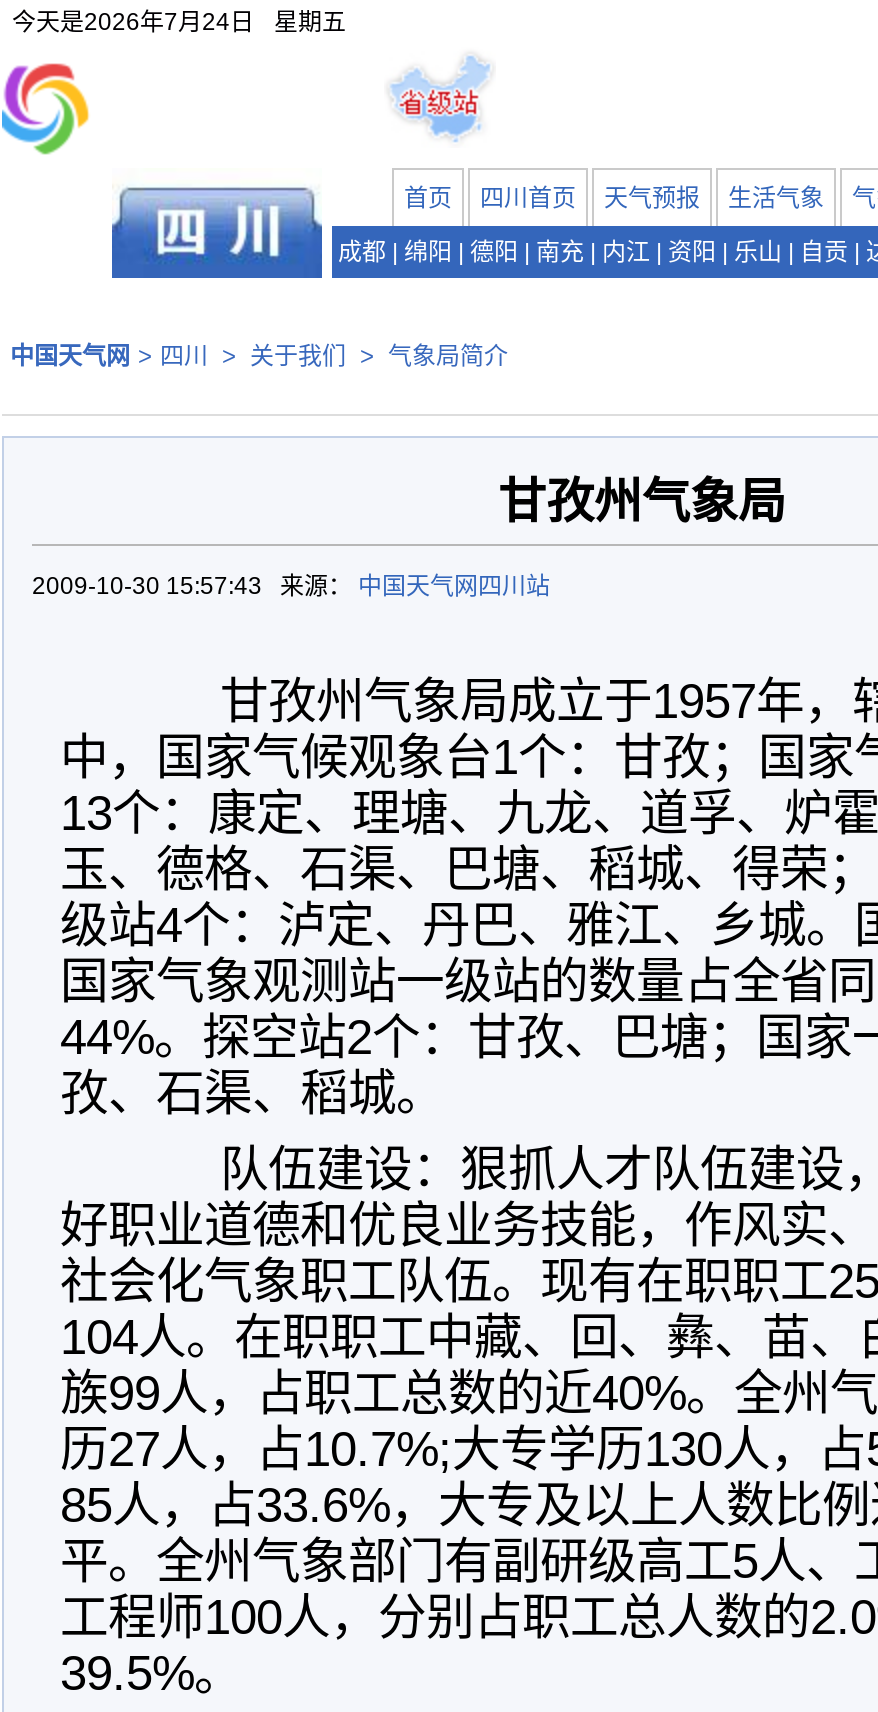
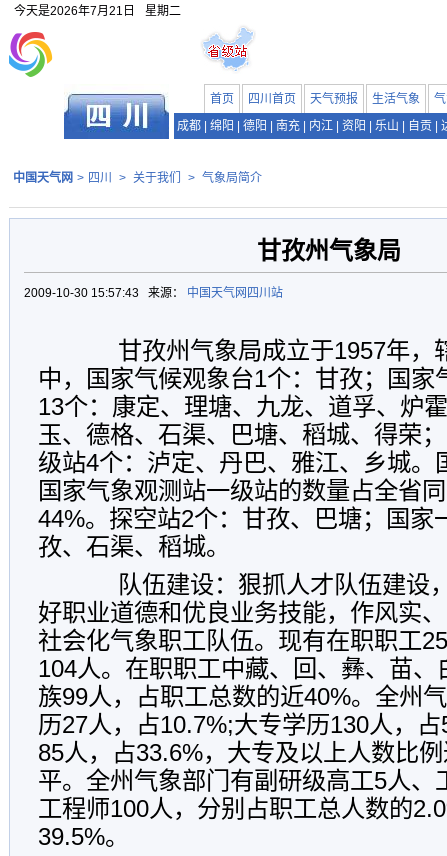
- 今天是2026年7月24日
+ 今天是2026年7月21日

- 星期五
+ 星期二
